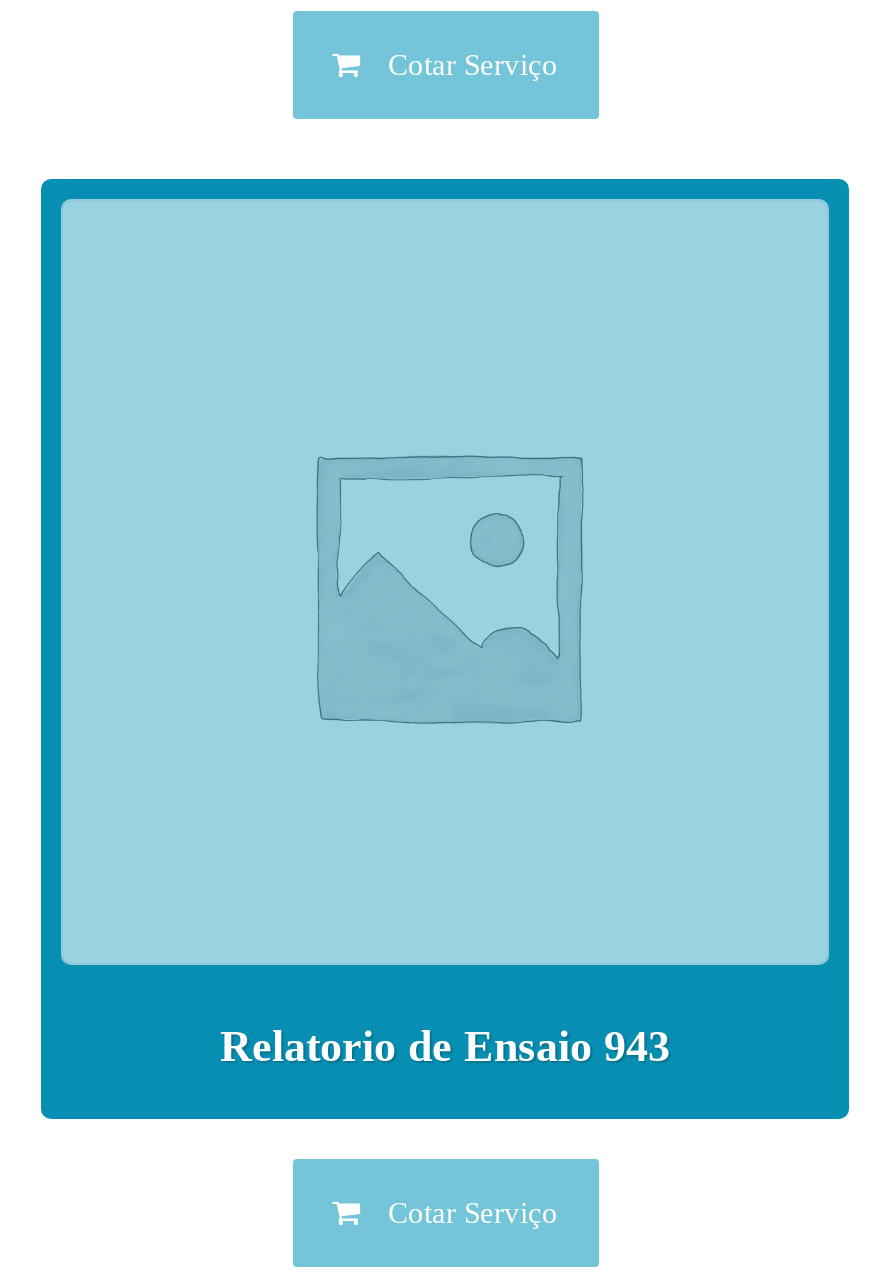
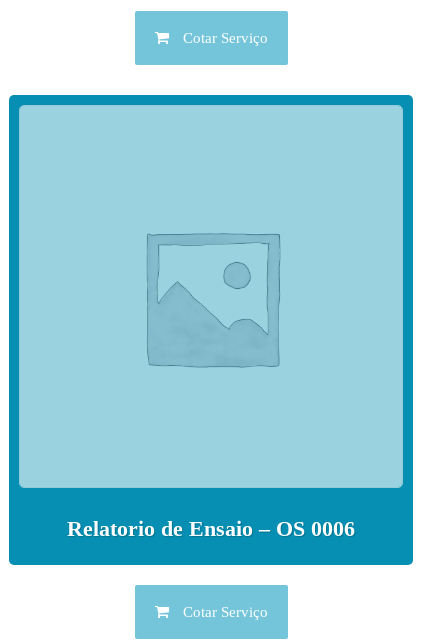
- Relatorio de Ensaio 943
+ Relatorio de Ensaio – OS 0006
